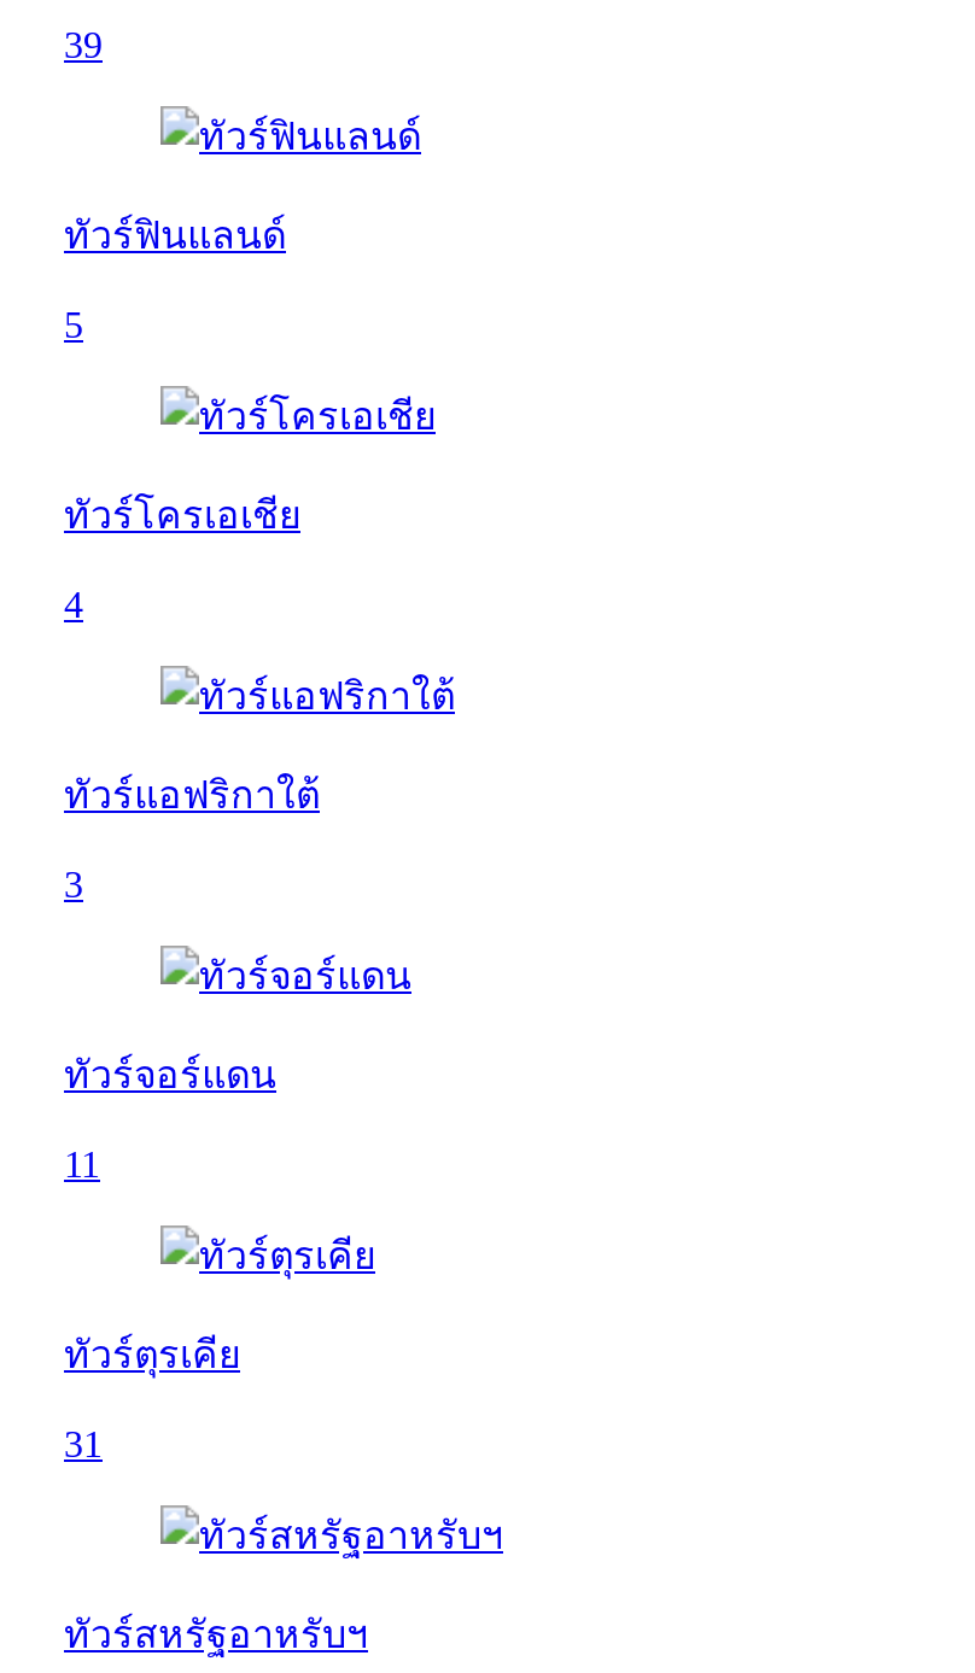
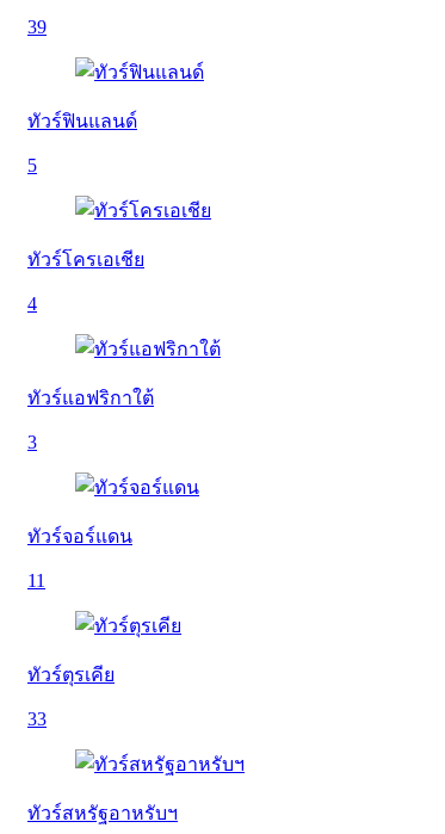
- 31
+ 33
